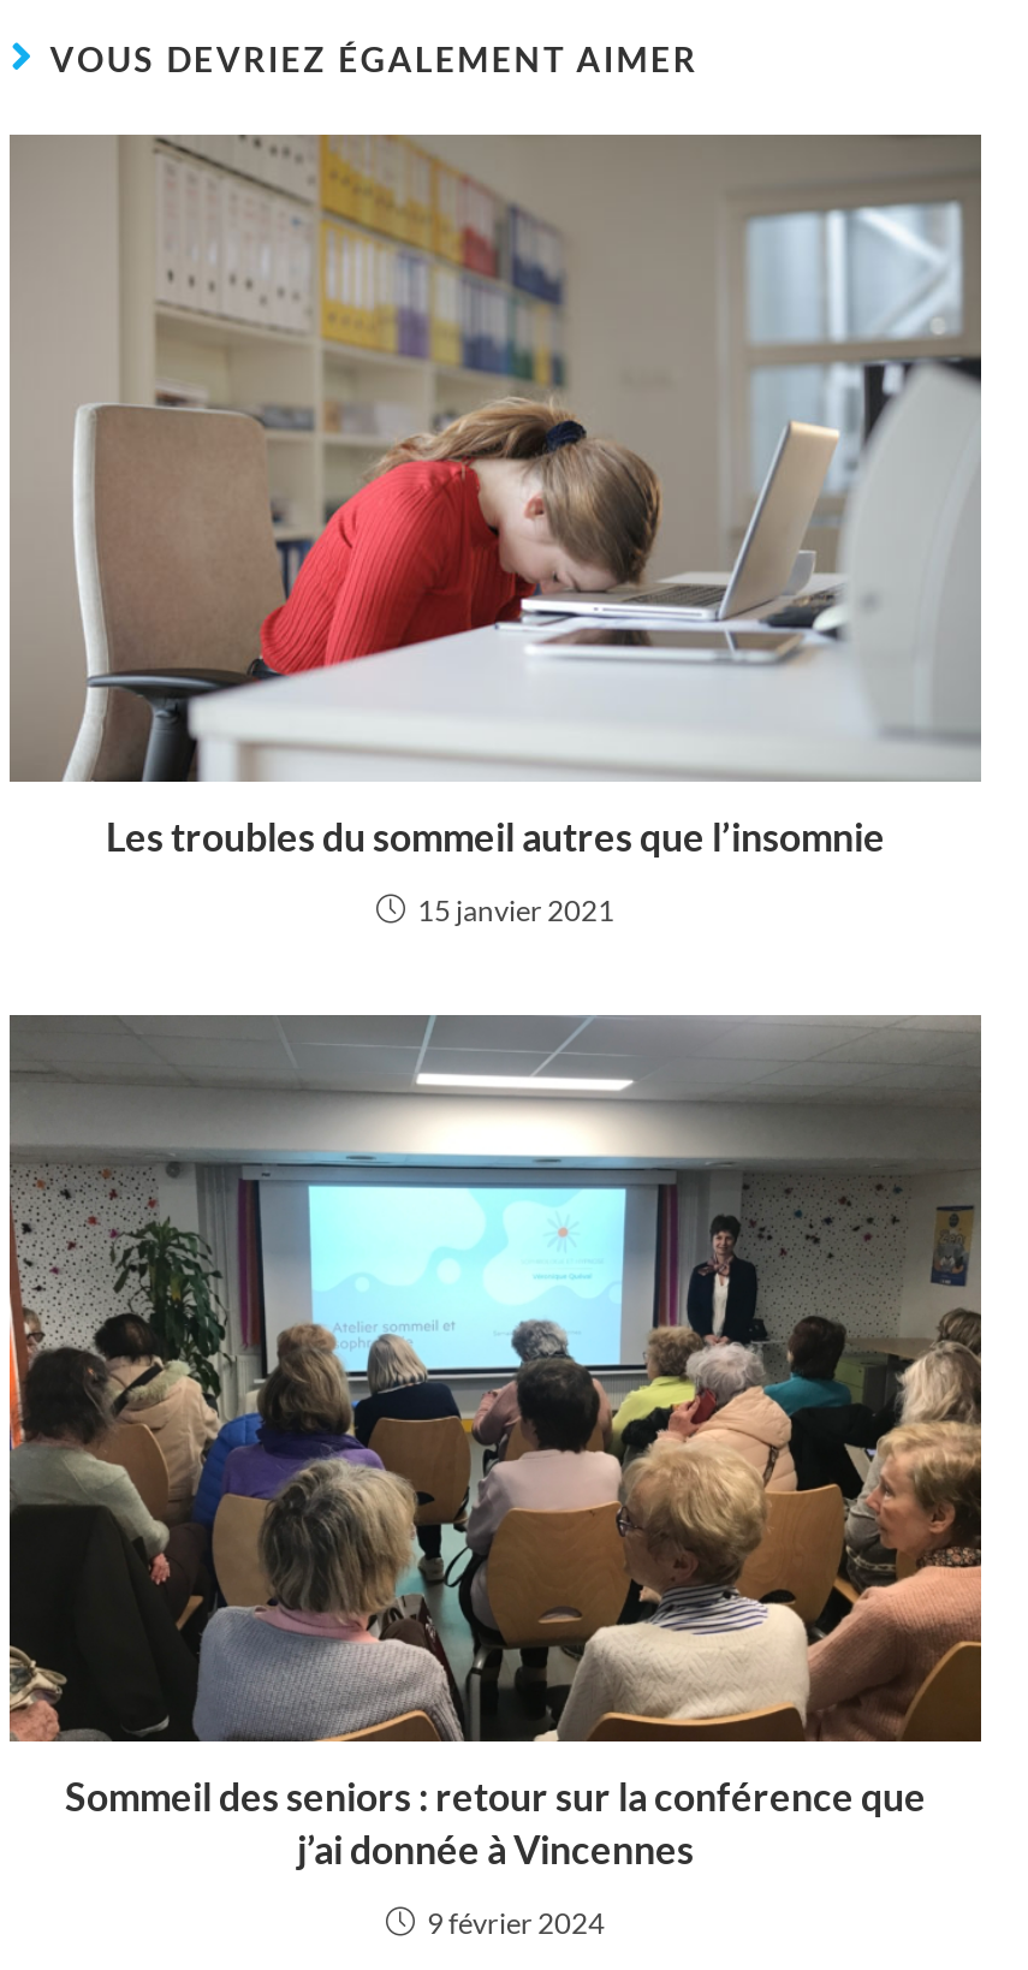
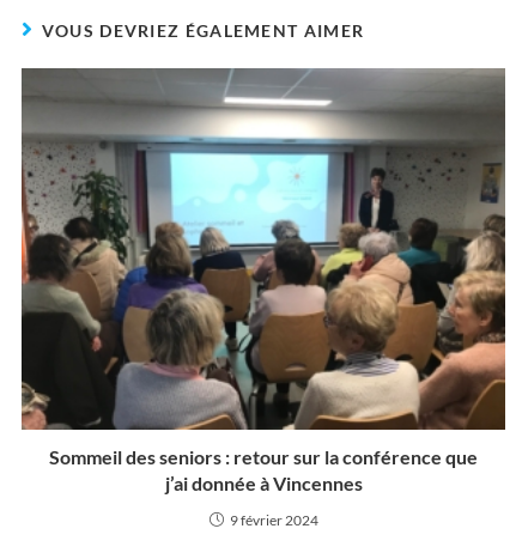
- [image]
- Les troubles du sommeil autres que l’insomnie
- 15 janvier 2021
